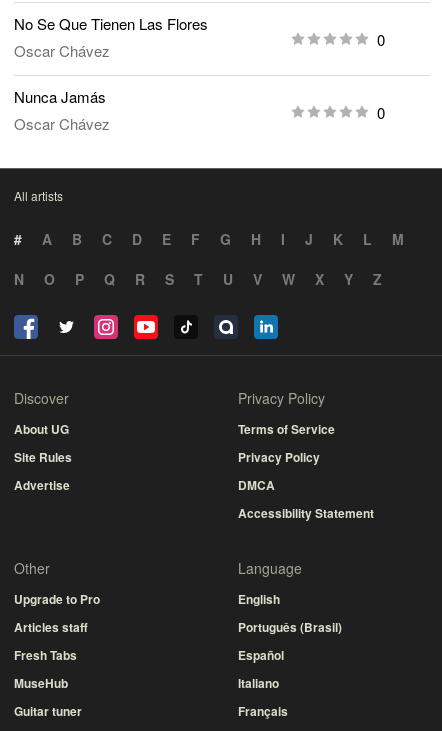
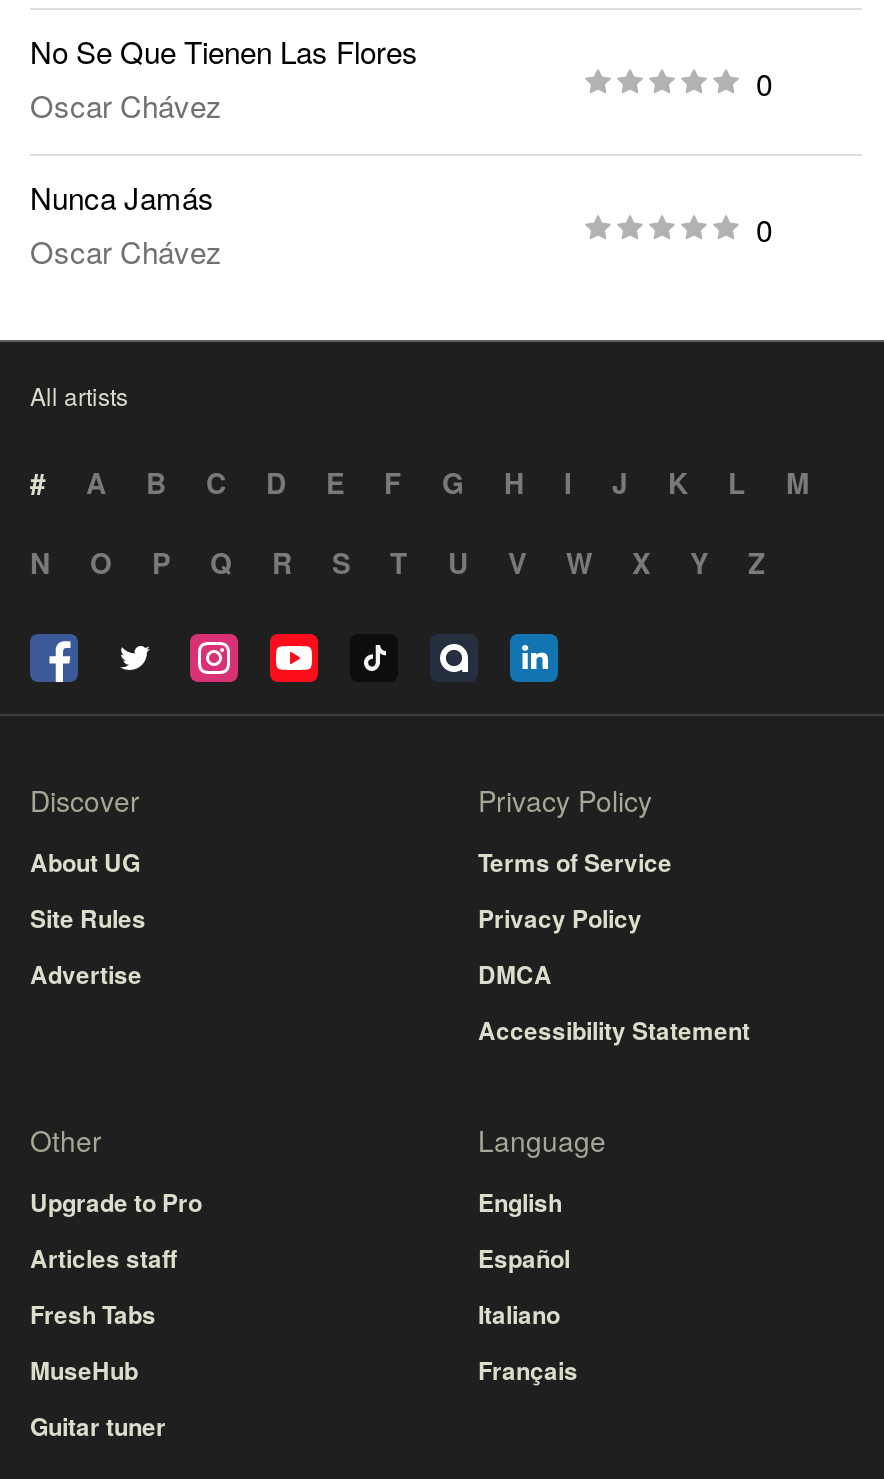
- Português (Brasil)

moved up: Español | Italiano | Français
